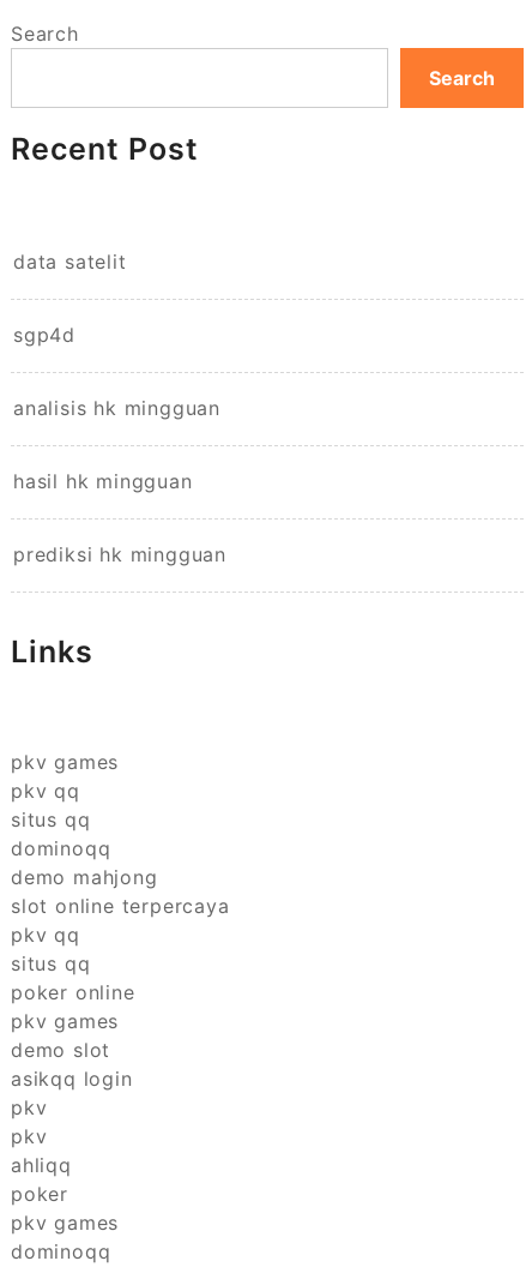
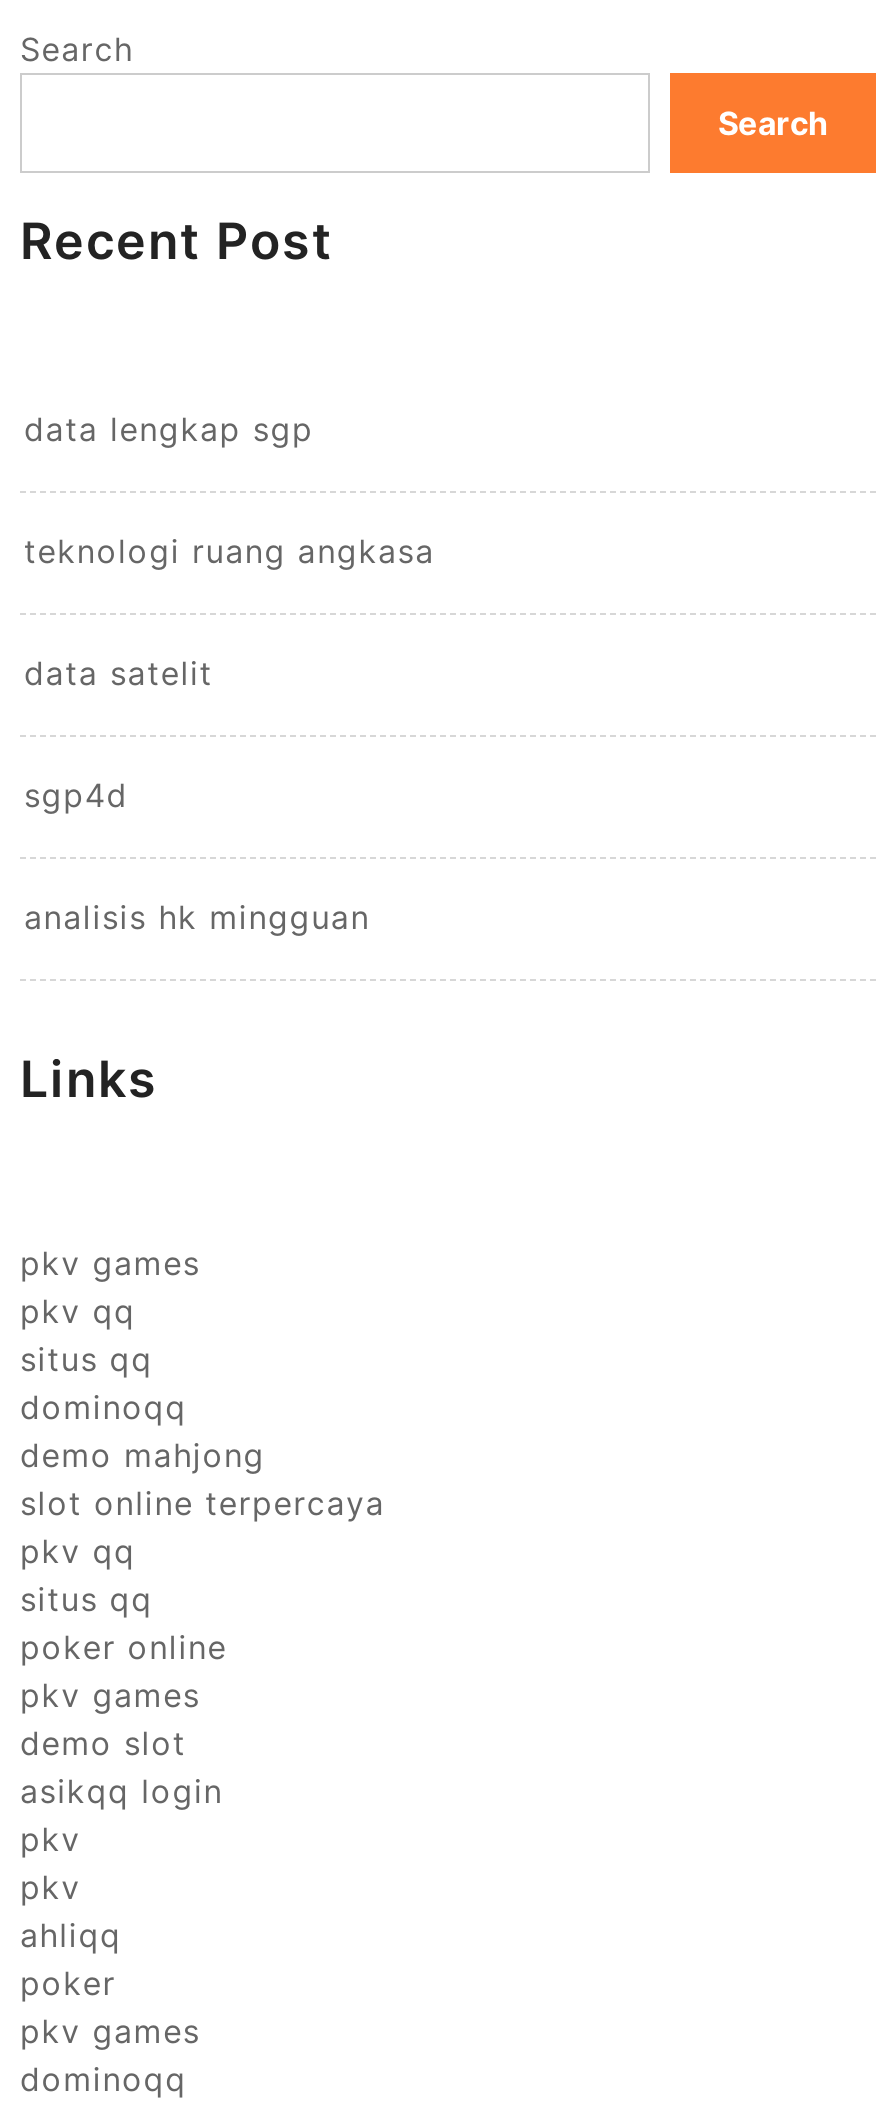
+ data lengkap sgp
+ teknologi ruang angkasa

moved down: data satelit | sgp4d | analisis hk mingguan

- hasil hk mingguan
- prediksi hk mingguan
